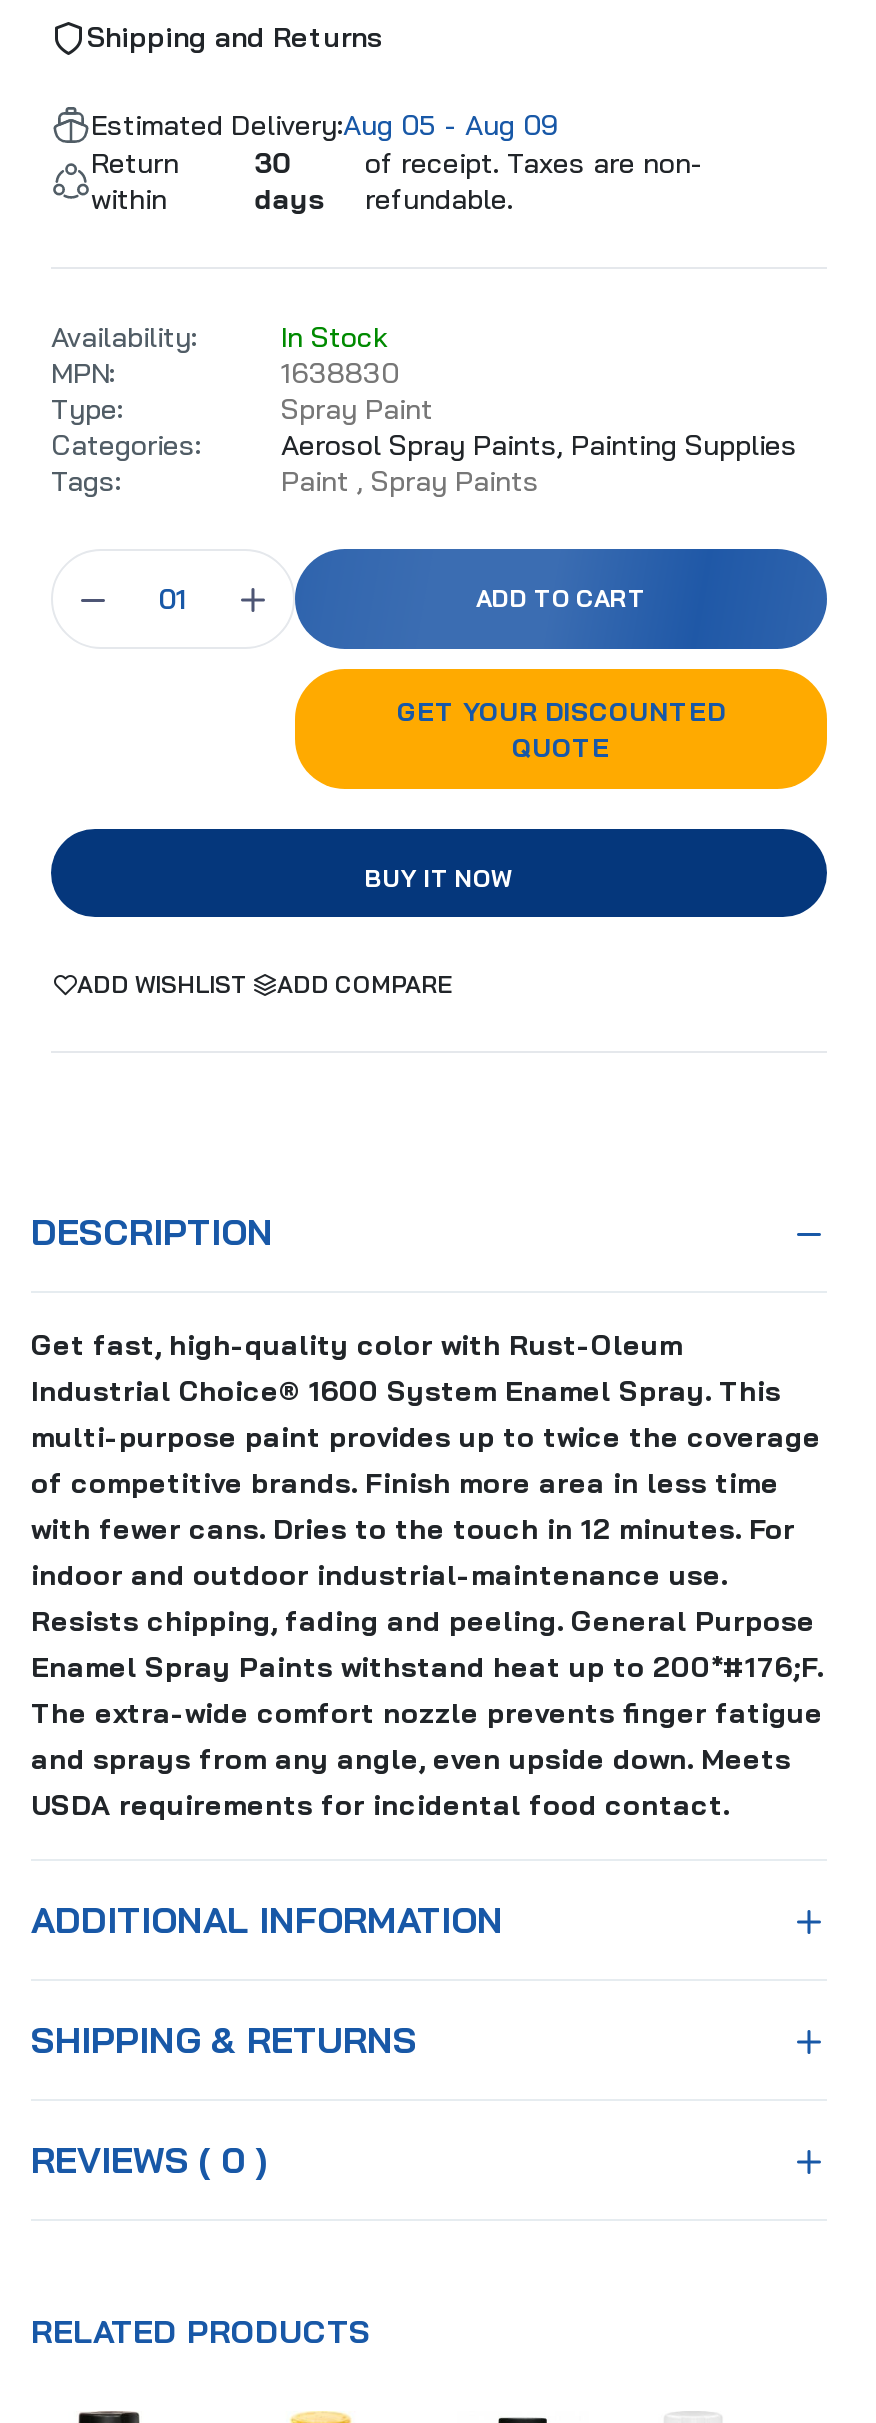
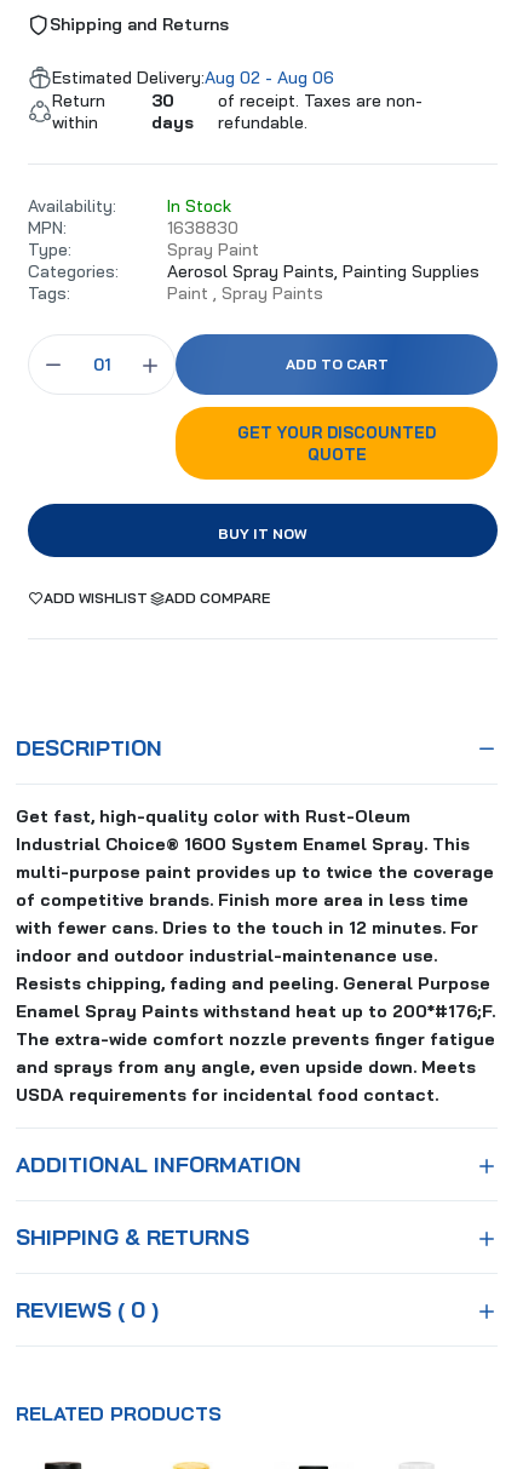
- Estimated Delivery:Aug 05 - Aug 09
+ Estimated Delivery:Aug 02 - Aug 06
